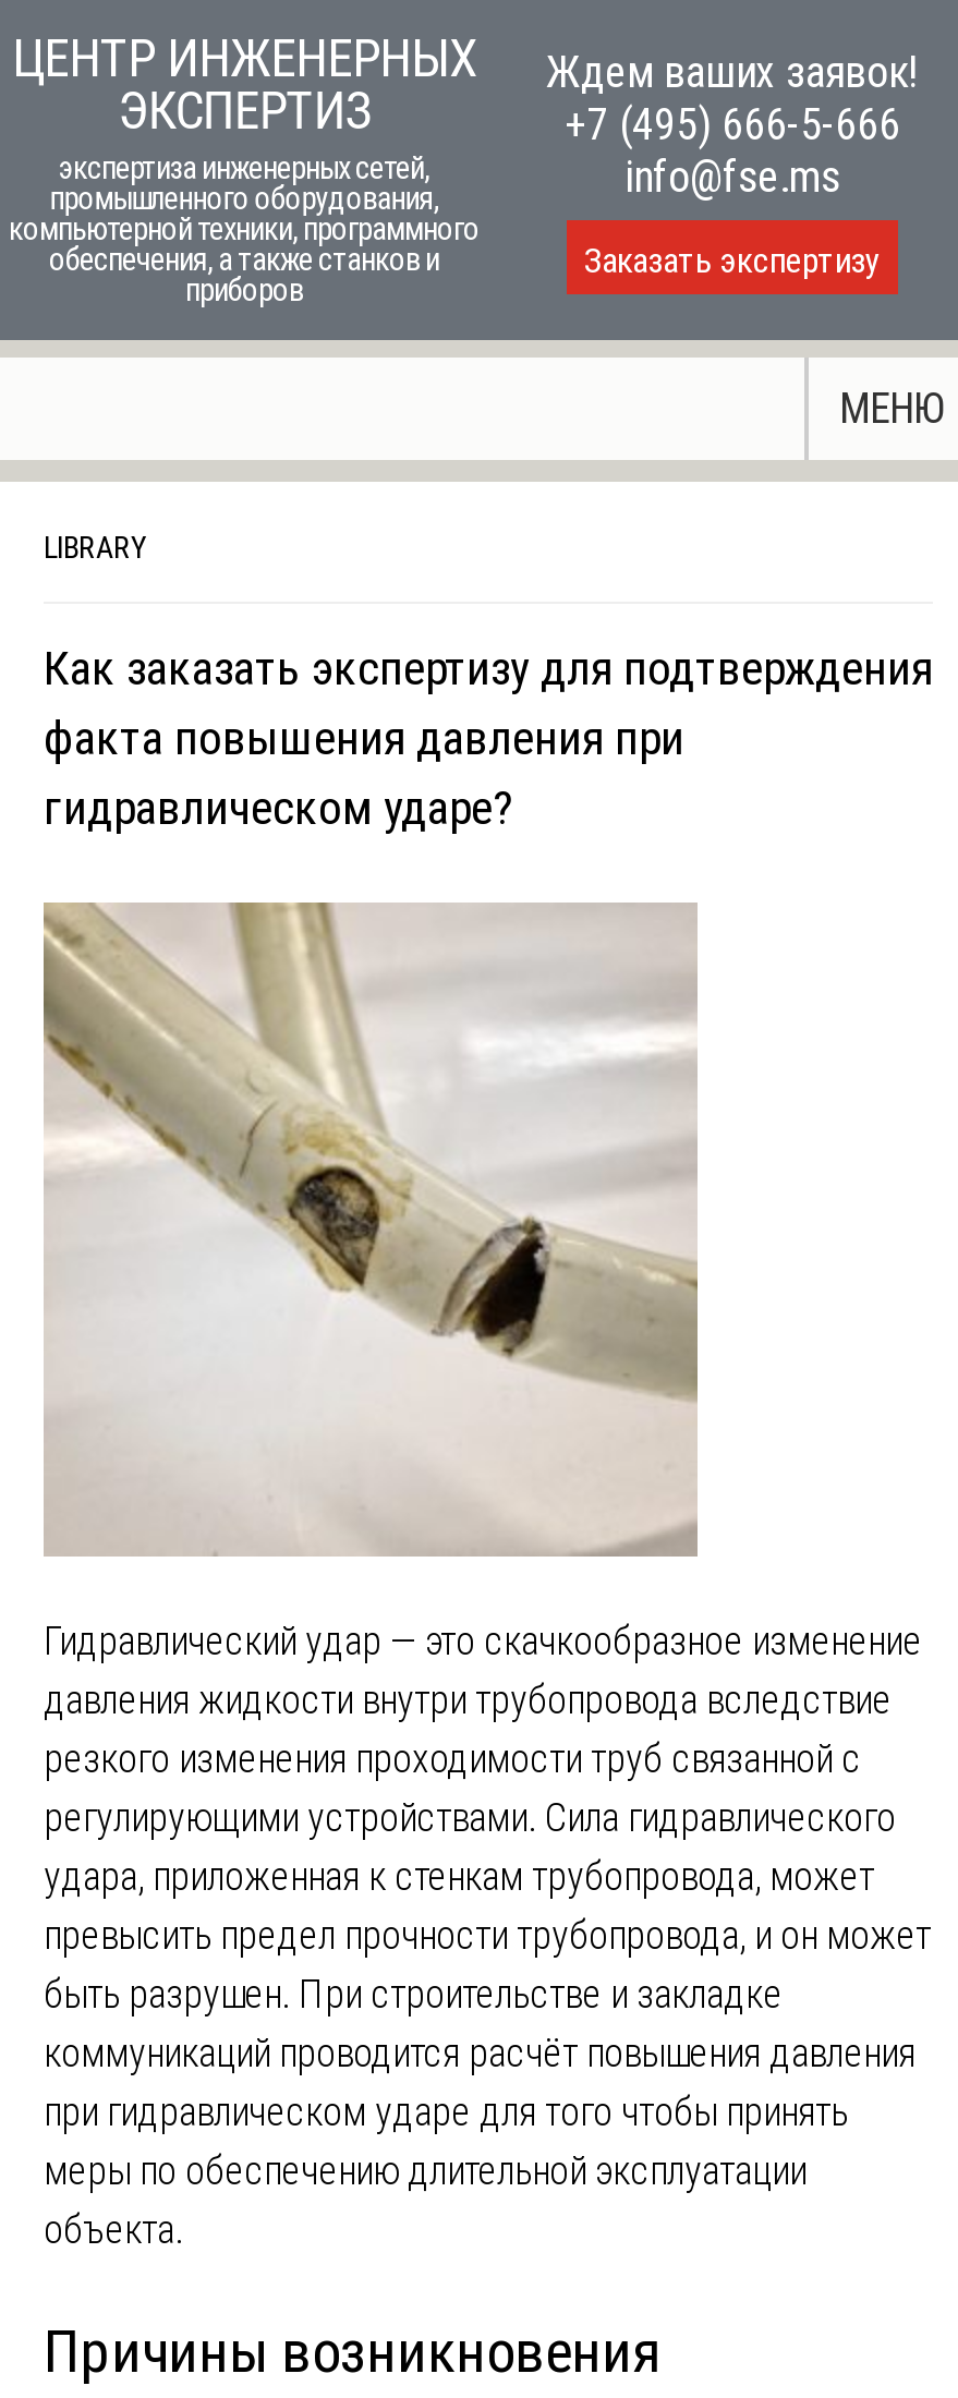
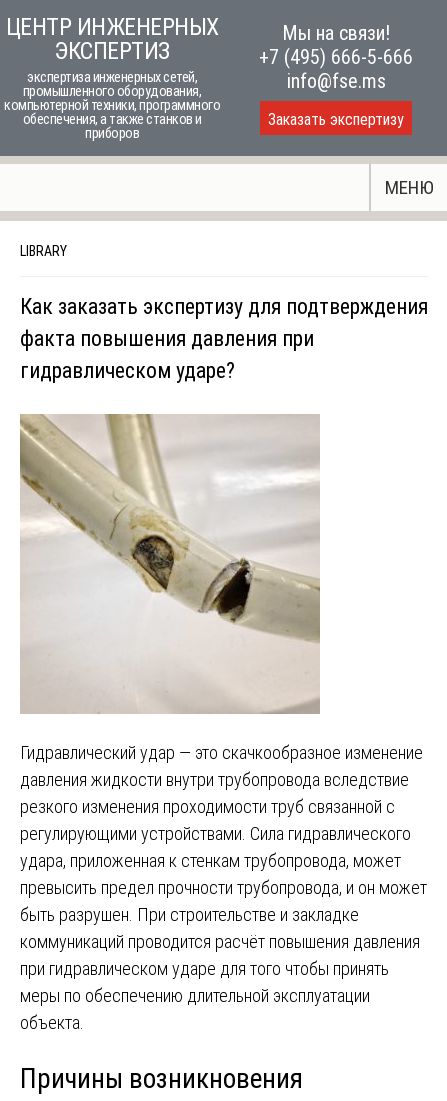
- Ждем ваших заявок!
+ Мы на связи!
